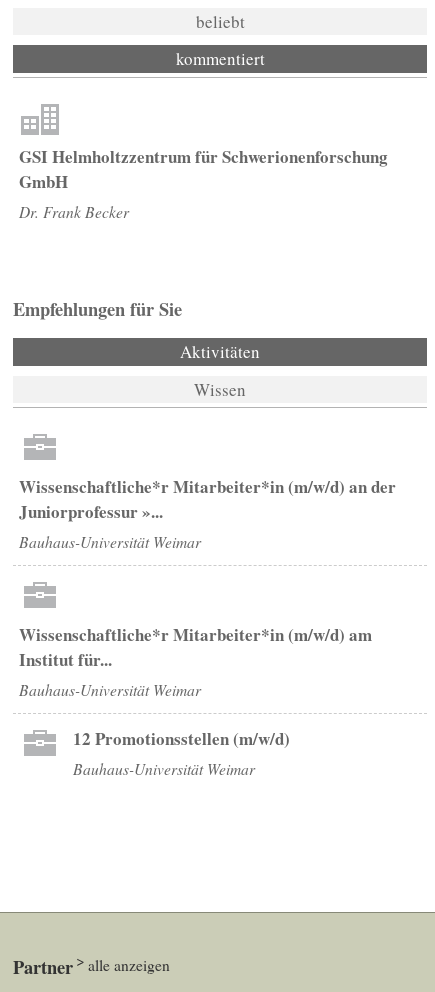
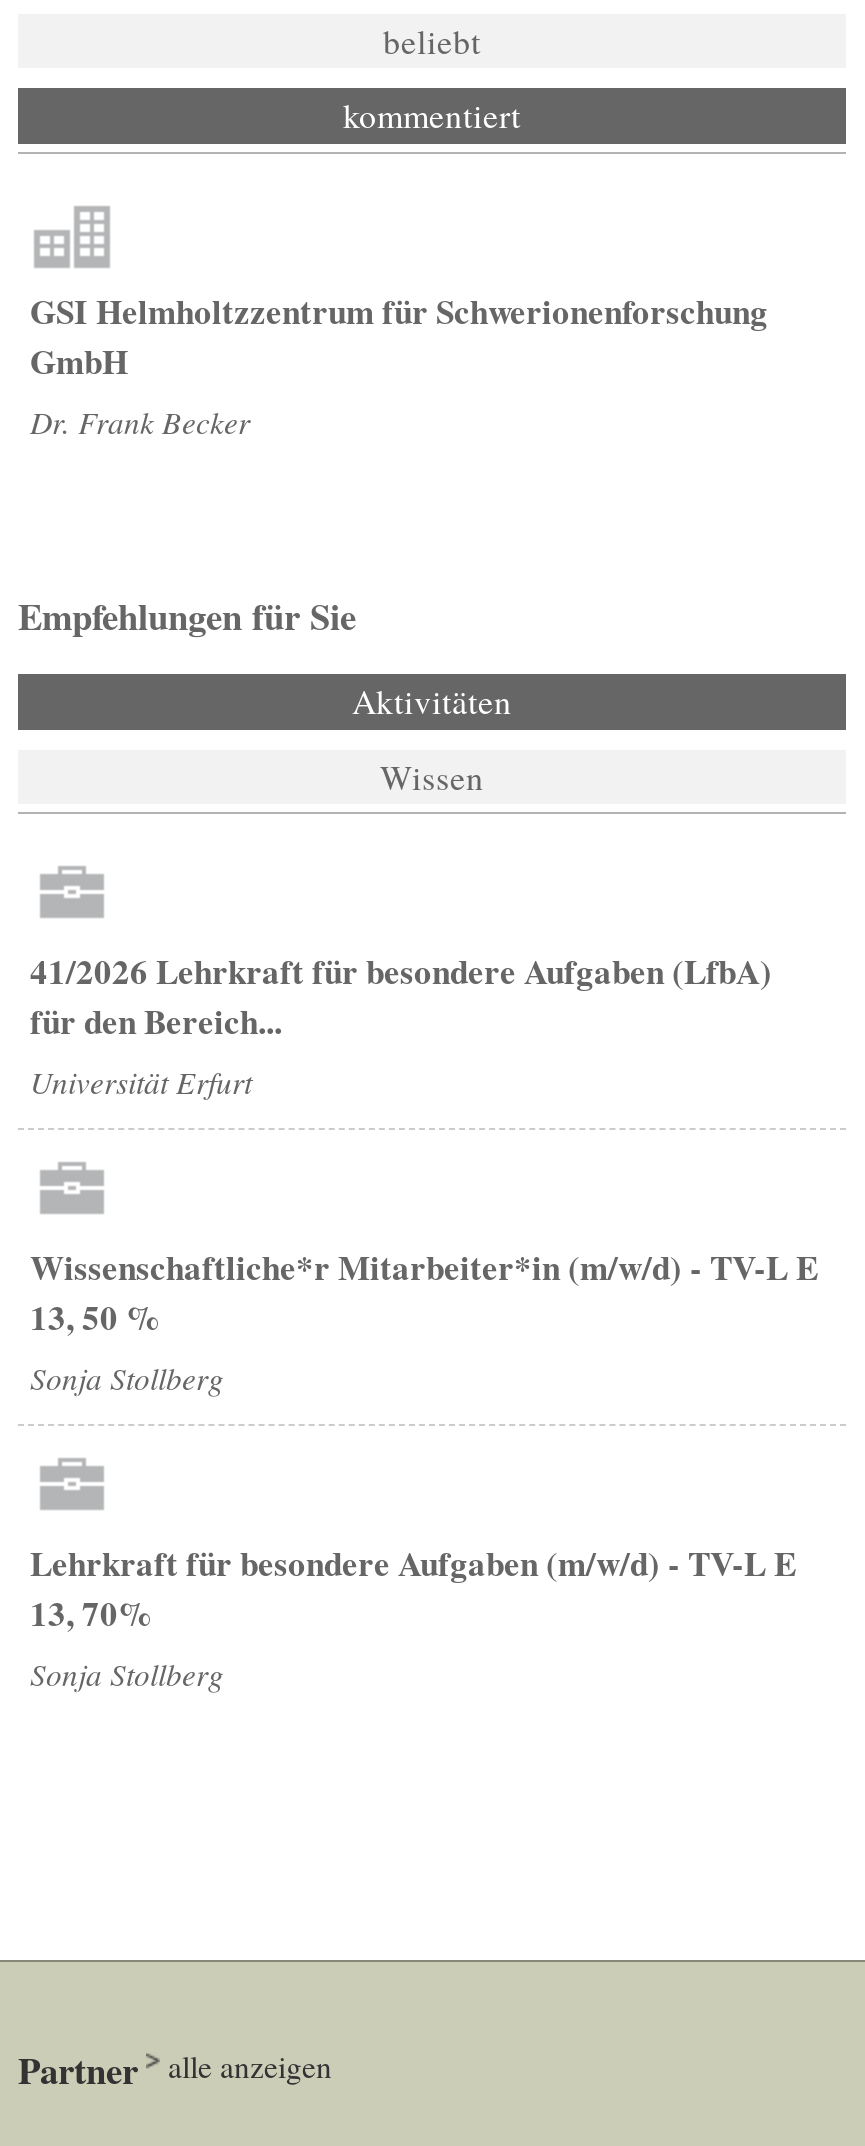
- Wissenschaftliche*r Mitarbeiter*in (m/w/d) an der
- Juniorprofessur »...
- Bauhaus-Universität Weimar
+ 41/2026 Lehrkraft für besondere Aufgaben (LfbA)
+ für den Bereich...
+ Universität Erfurt

- Wissenschaftliche*r Mitarbeiter*in (m/w/d) am
- Institut für...
- Bauhaus-Universität Weimar
+ Wissenschaftliche*r Mitarbeiter*in (m/w/d) - TV-L E
+ 13, 50 %
+ Sonja Stollberg

- 12 Promotionsstellen (m/w/d)
- Bauhaus-Universität Weimar
+ Lehrkraft für besondere Aufgaben (m/w/d) - TV-L E
+ 13, 70%
+ Sonja Stollberg
